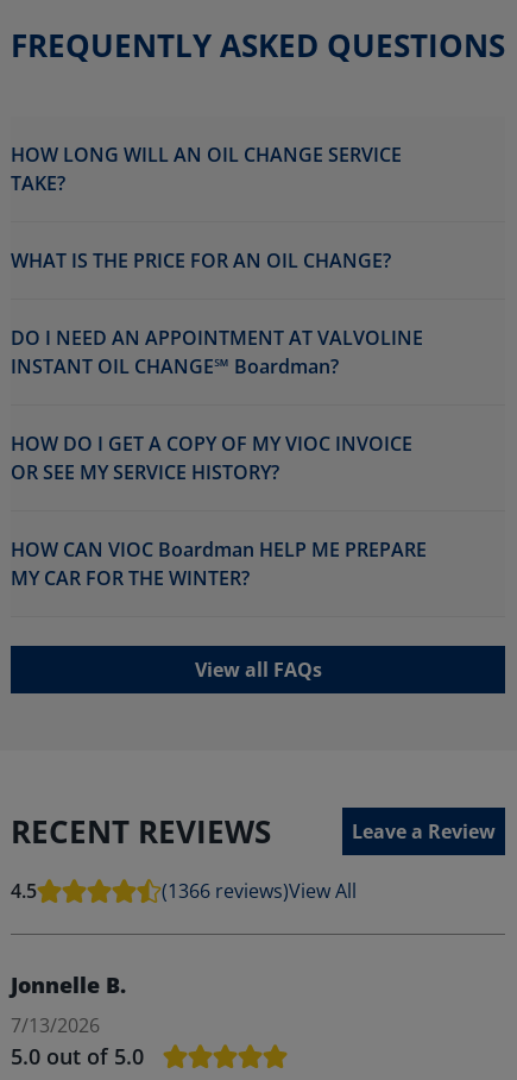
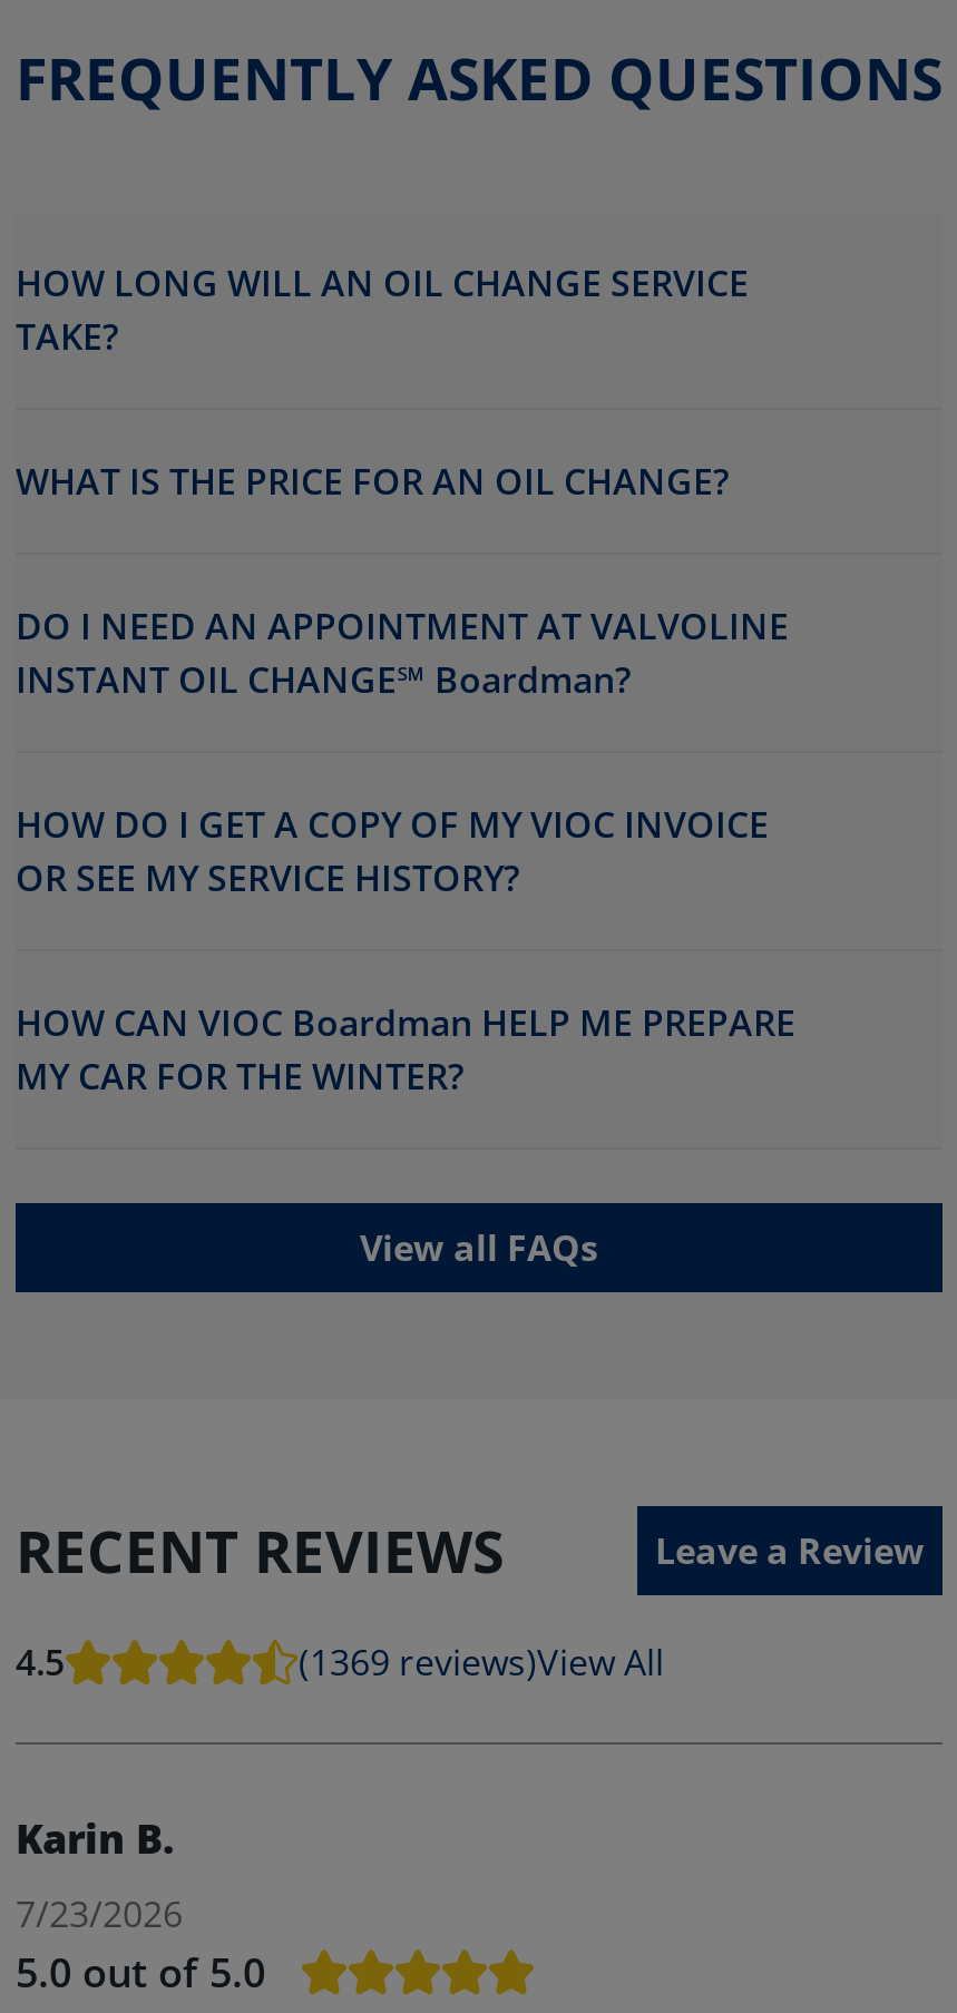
- (1366 reviews)View All
+ (1369 reviews)View All

- Jonnelle B.
+ Karin B.

- 7/13/2026
+ 7/23/2026
